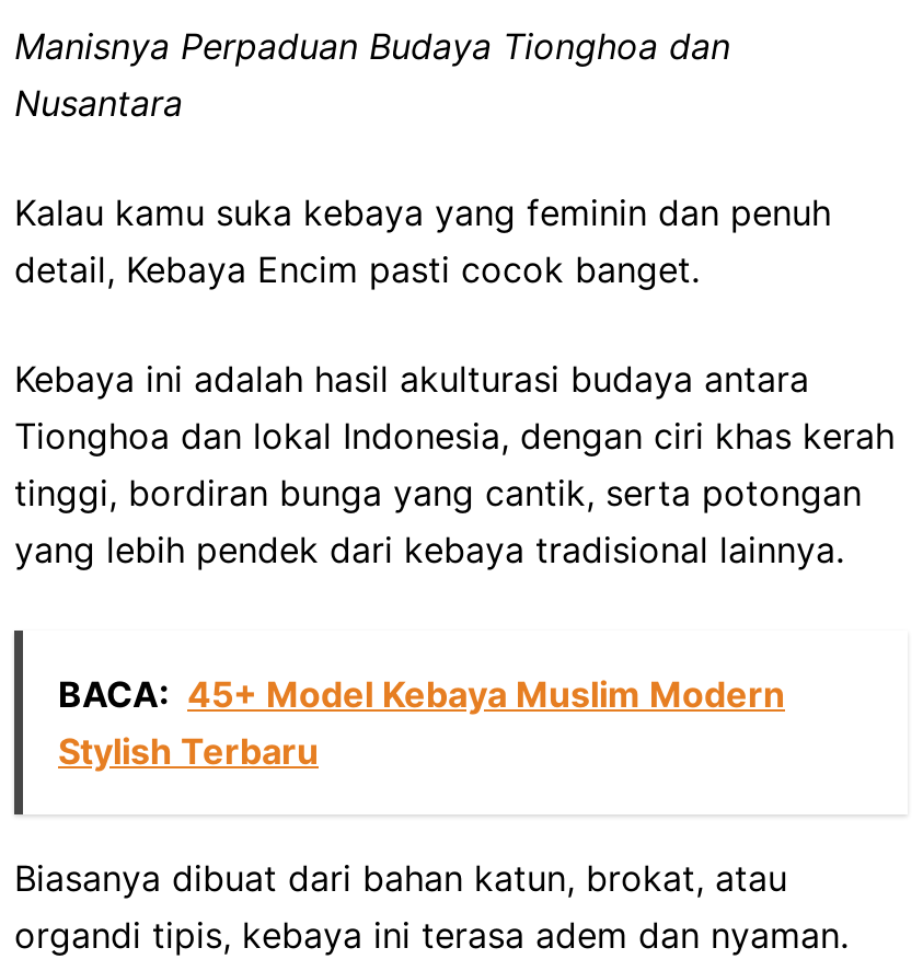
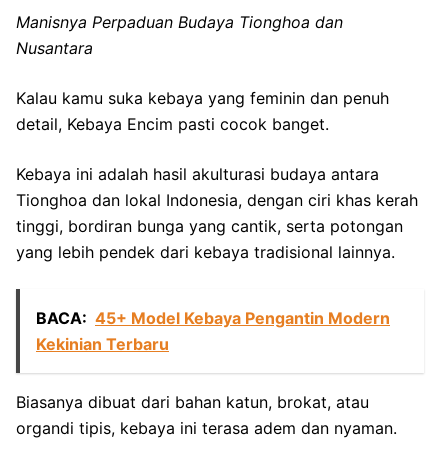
- BACA: 45+ Model Kebaya Muslim Modern
+ BACA: 45+ Model Kebaya Pengantin Modern

- Stylish Terbaru
+ Kekinian Terbaru
